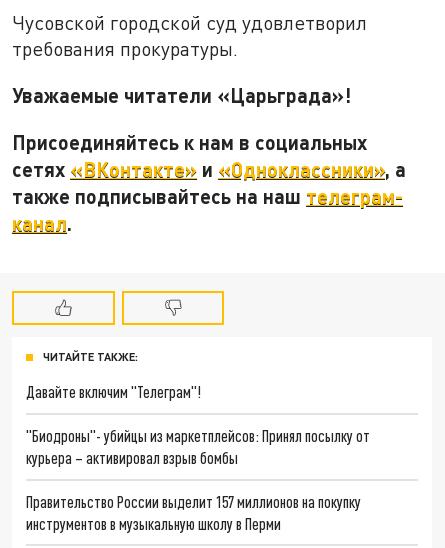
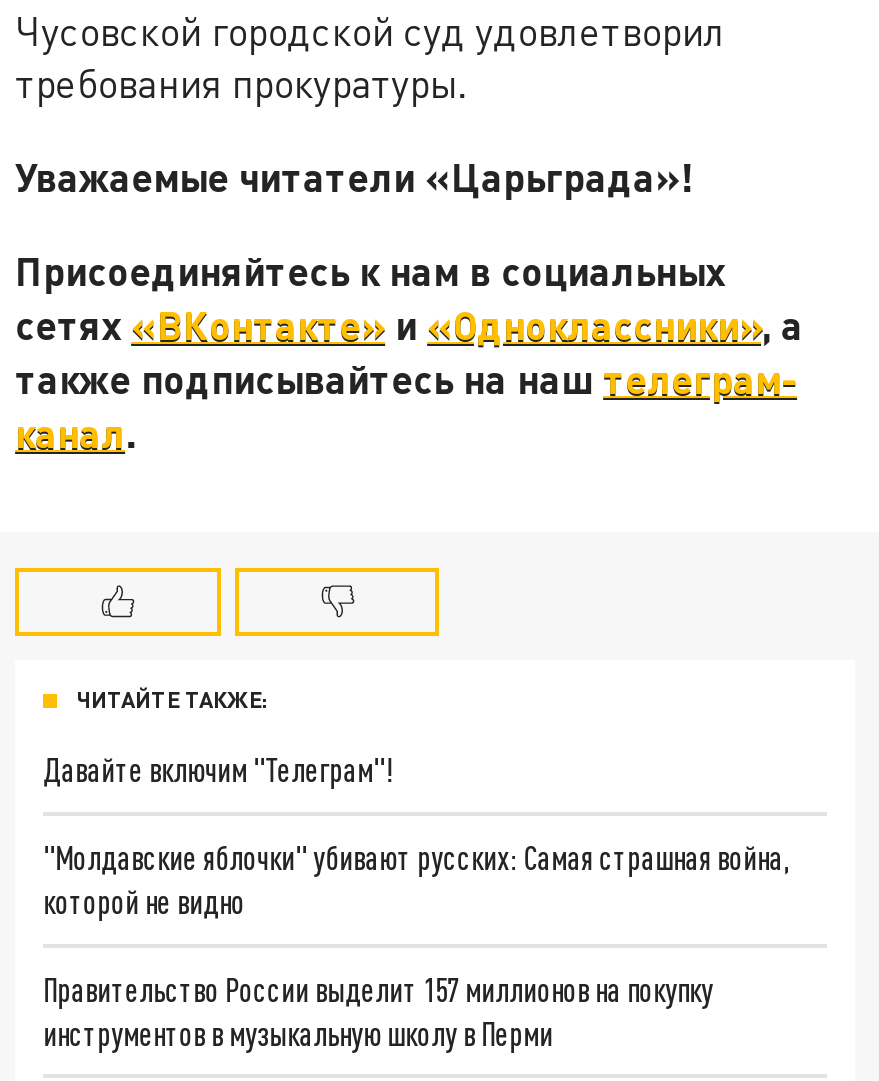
- "Биодроны"- убийцы из маркетплейсов: Принял посылку от
- курьера – активировал взрыв бомбы
+ "Молдавские яблочки" убивают русских: Самая страшная война,
+ которой не видно
